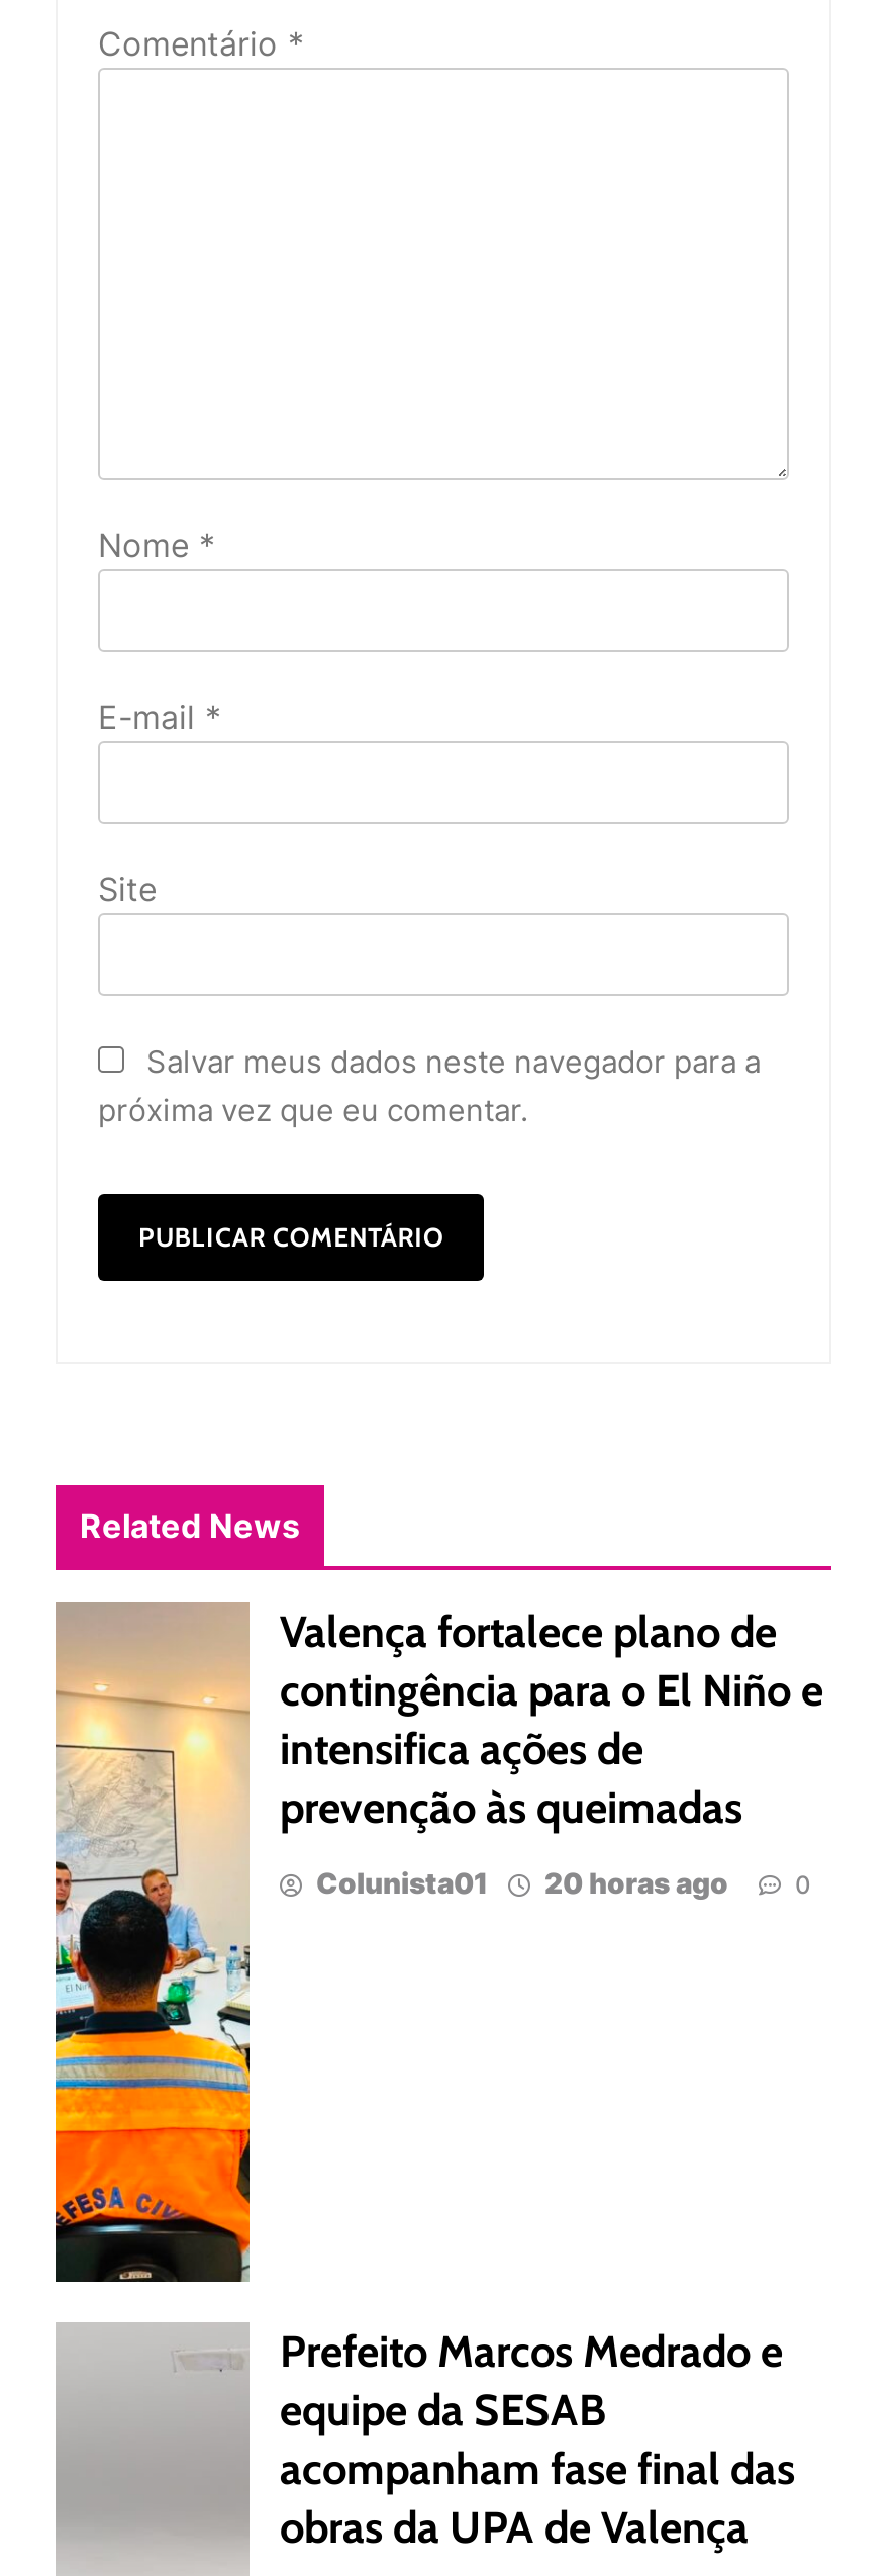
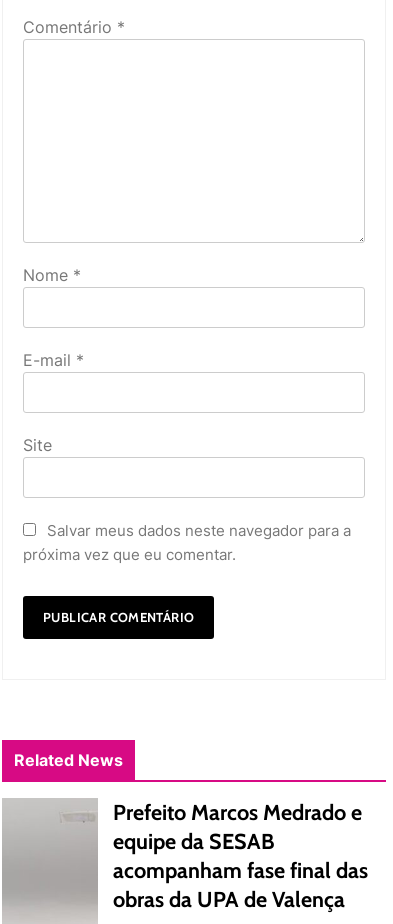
- [image]
- Valença fortalece plano de
- contingência para o El Niño e
- intensifica ações de
- prevenção às queimadas
- Colunista01
- 20 horas ago
- 0
